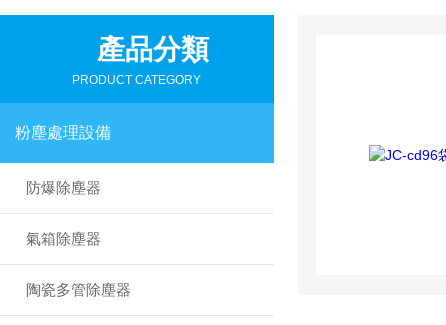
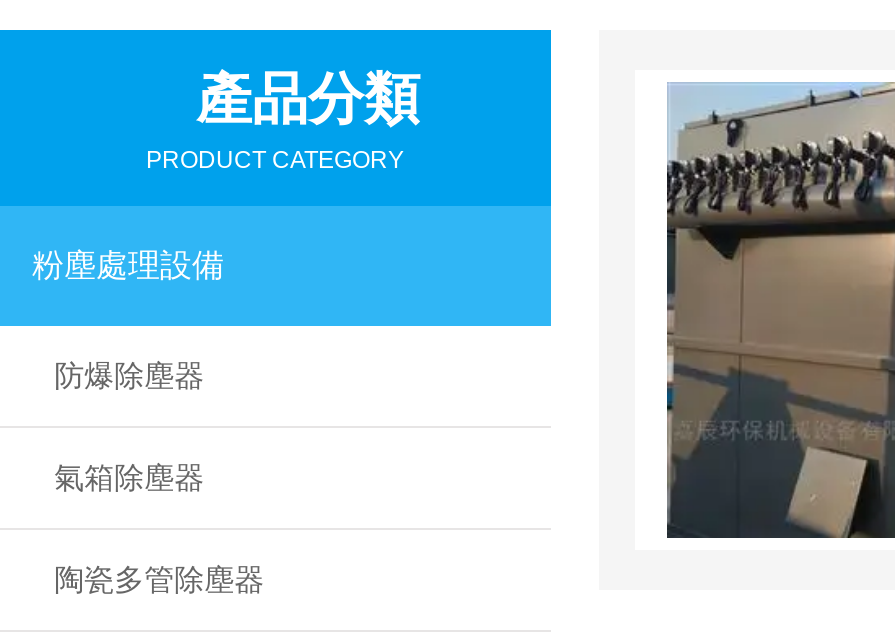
+ [image]
